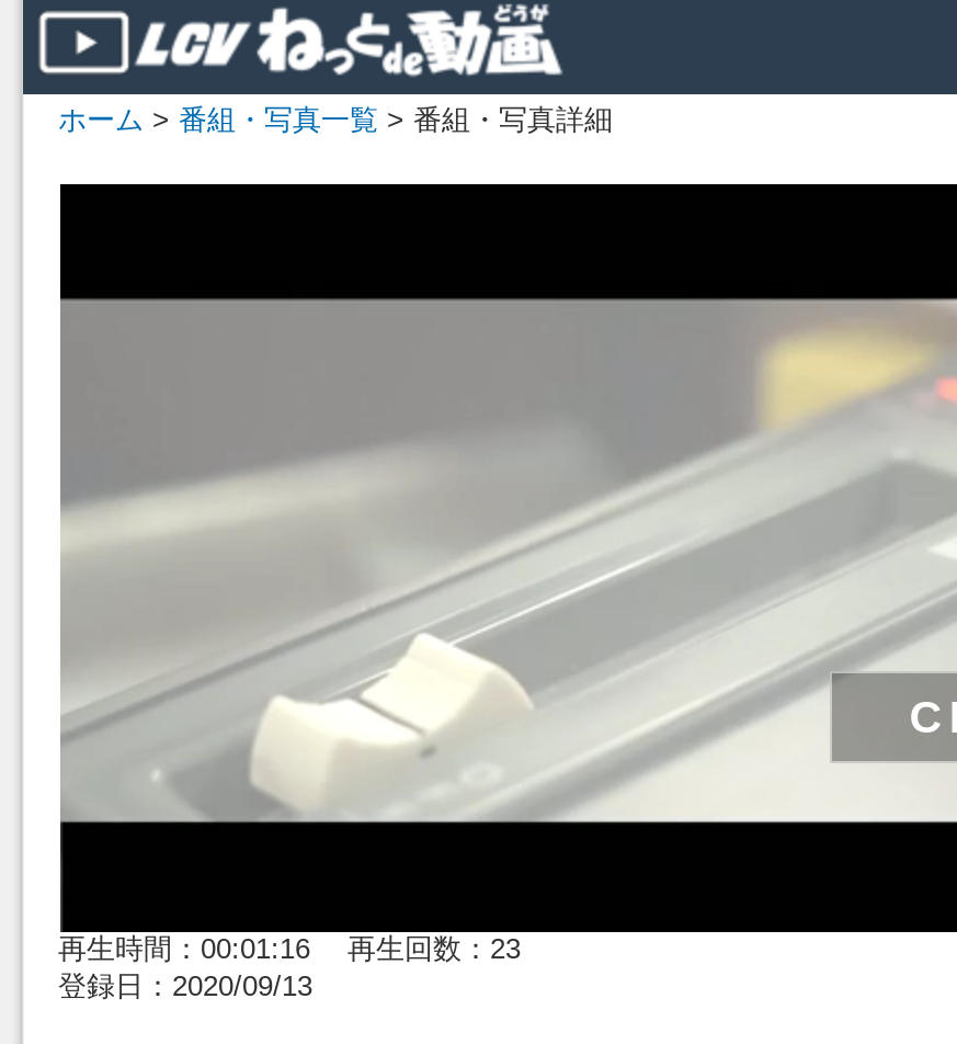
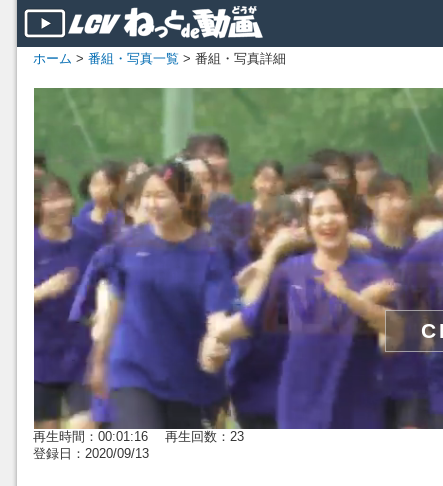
- [image]
+ [image]
